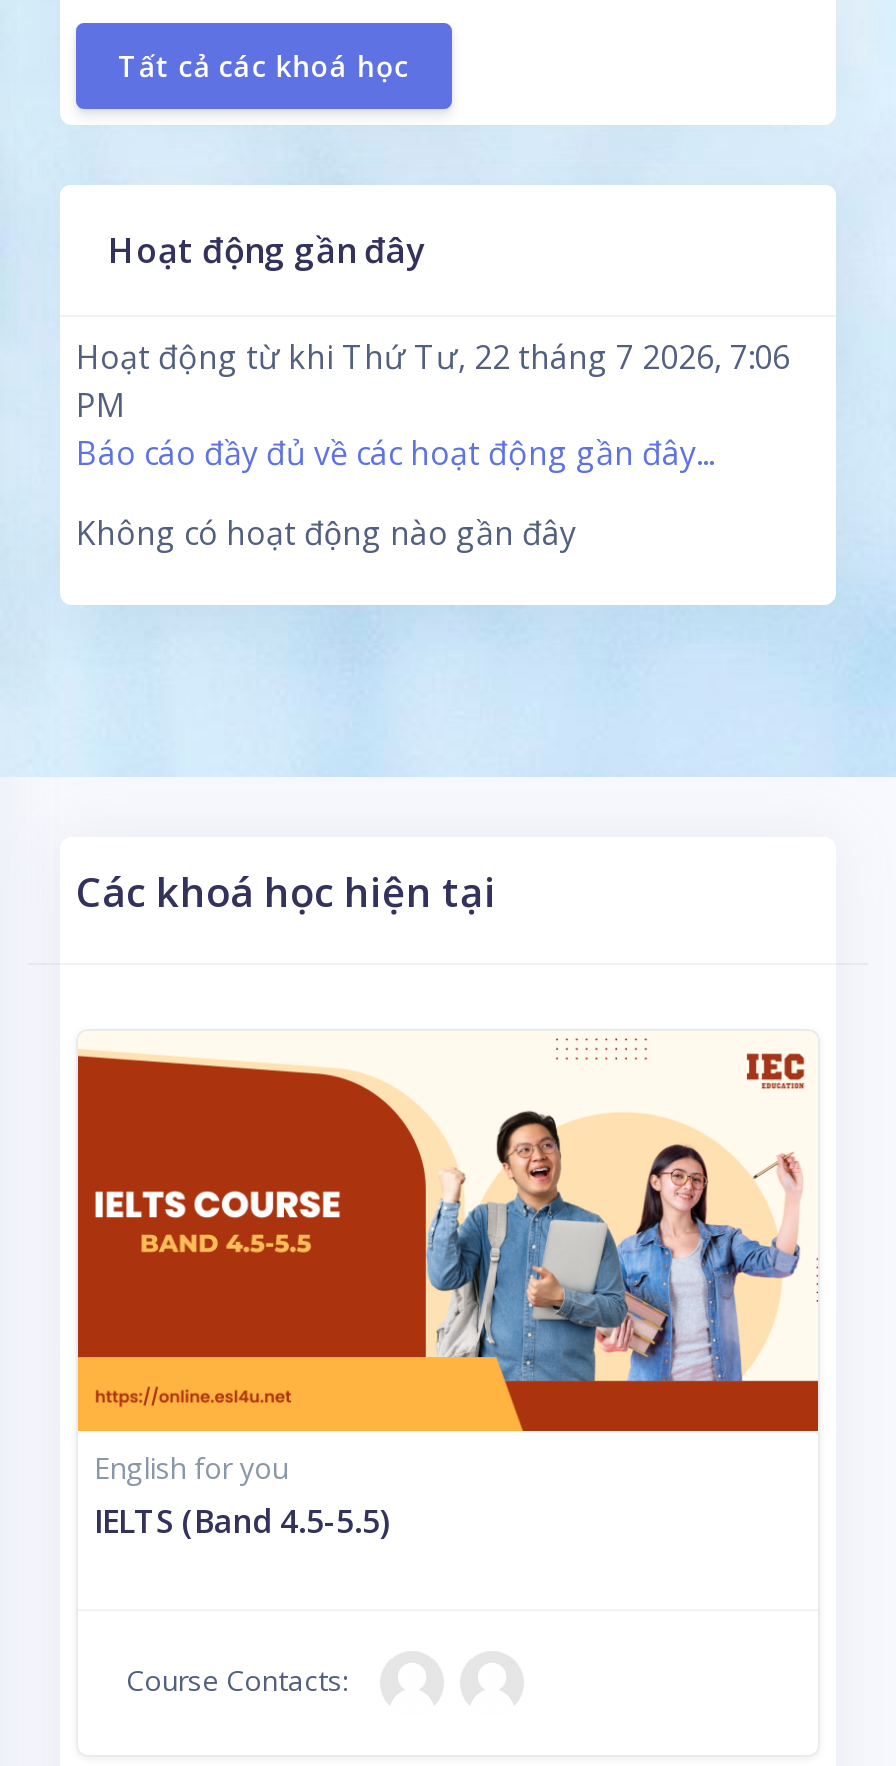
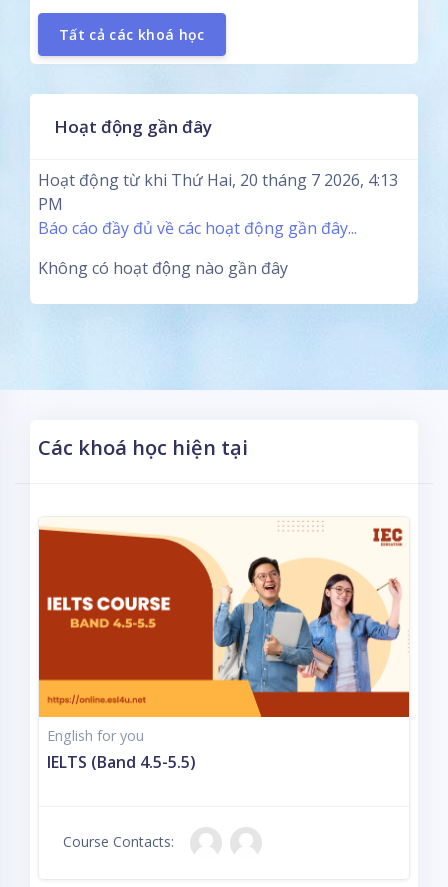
- Hoạt động từ khi Thứ Tư, 22 tháng 7 2026, 7:06
+ Hoạt động từ khi Thứ Hai, 20 tháng 7 2026, 4:13
